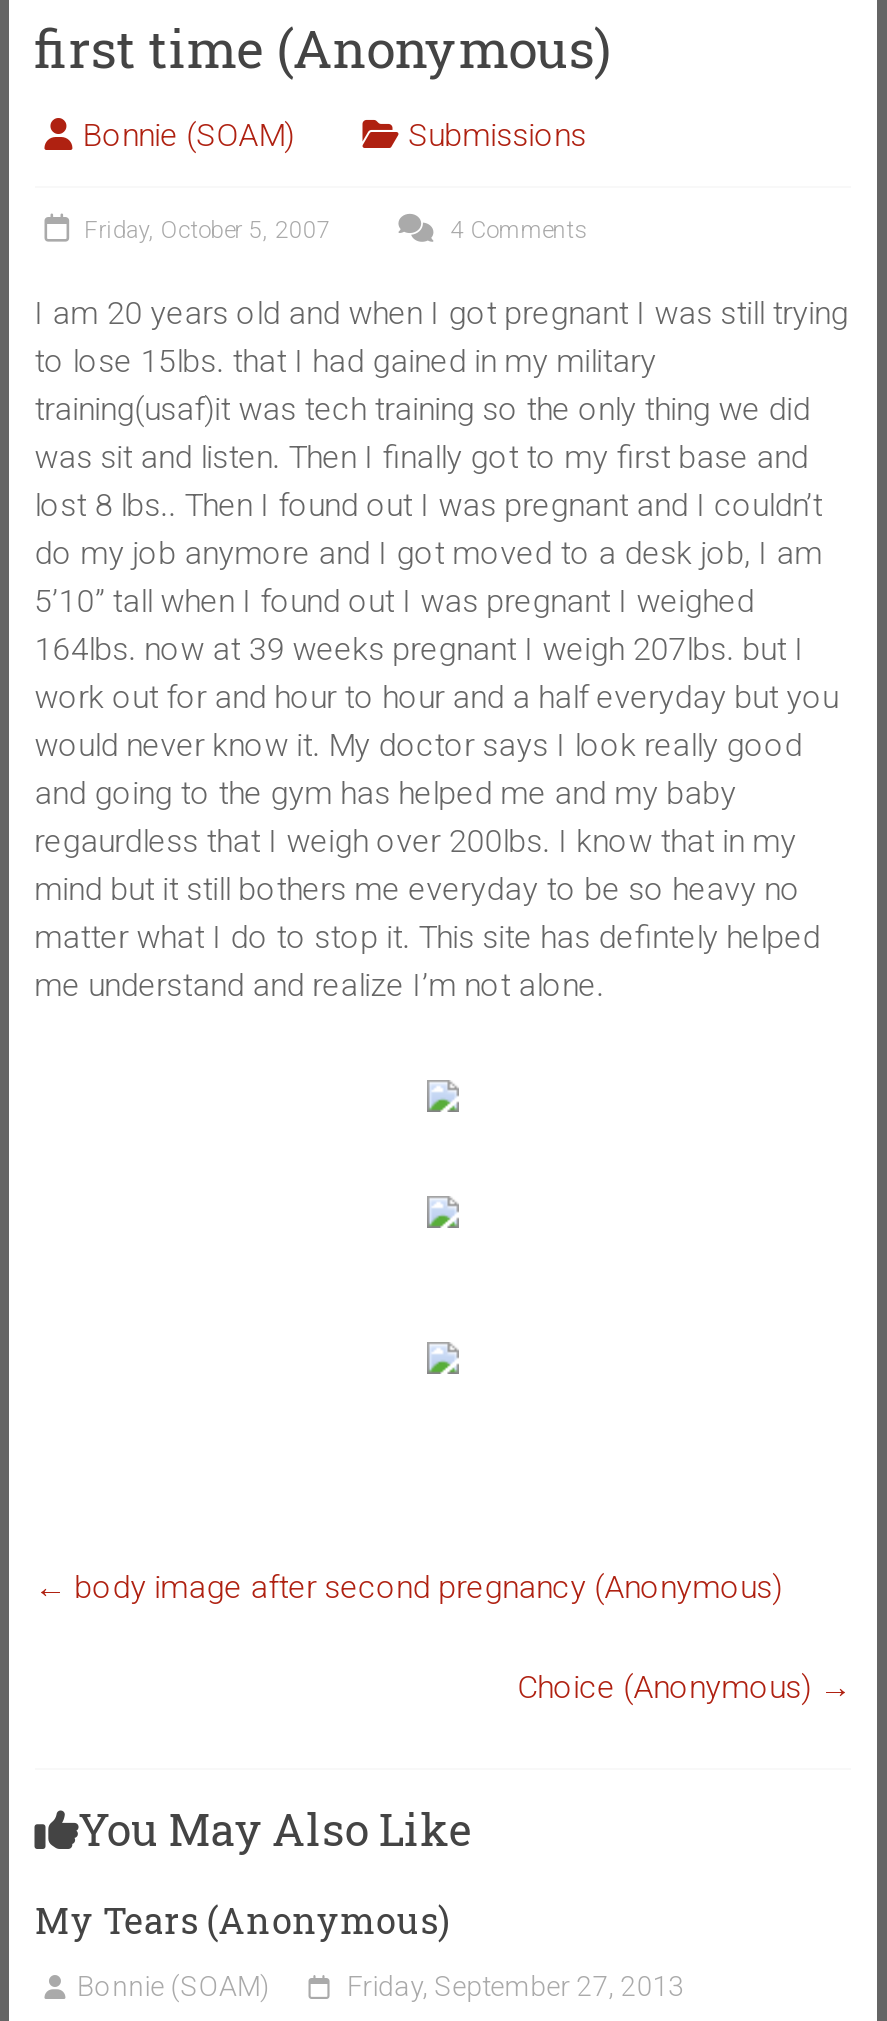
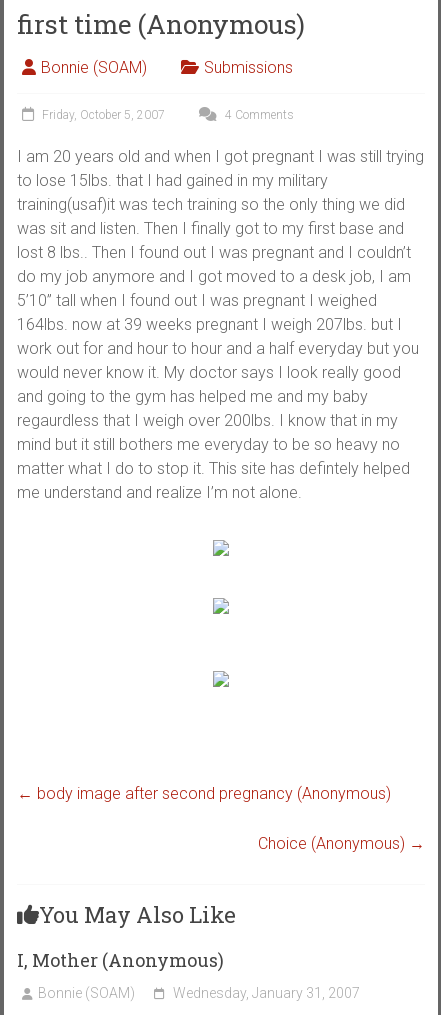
- My Tears (Anonymous)
+ I, Mother (Anonymous)

- Friday, September 27, 2013
+ Wednesday, January 31, 2007
